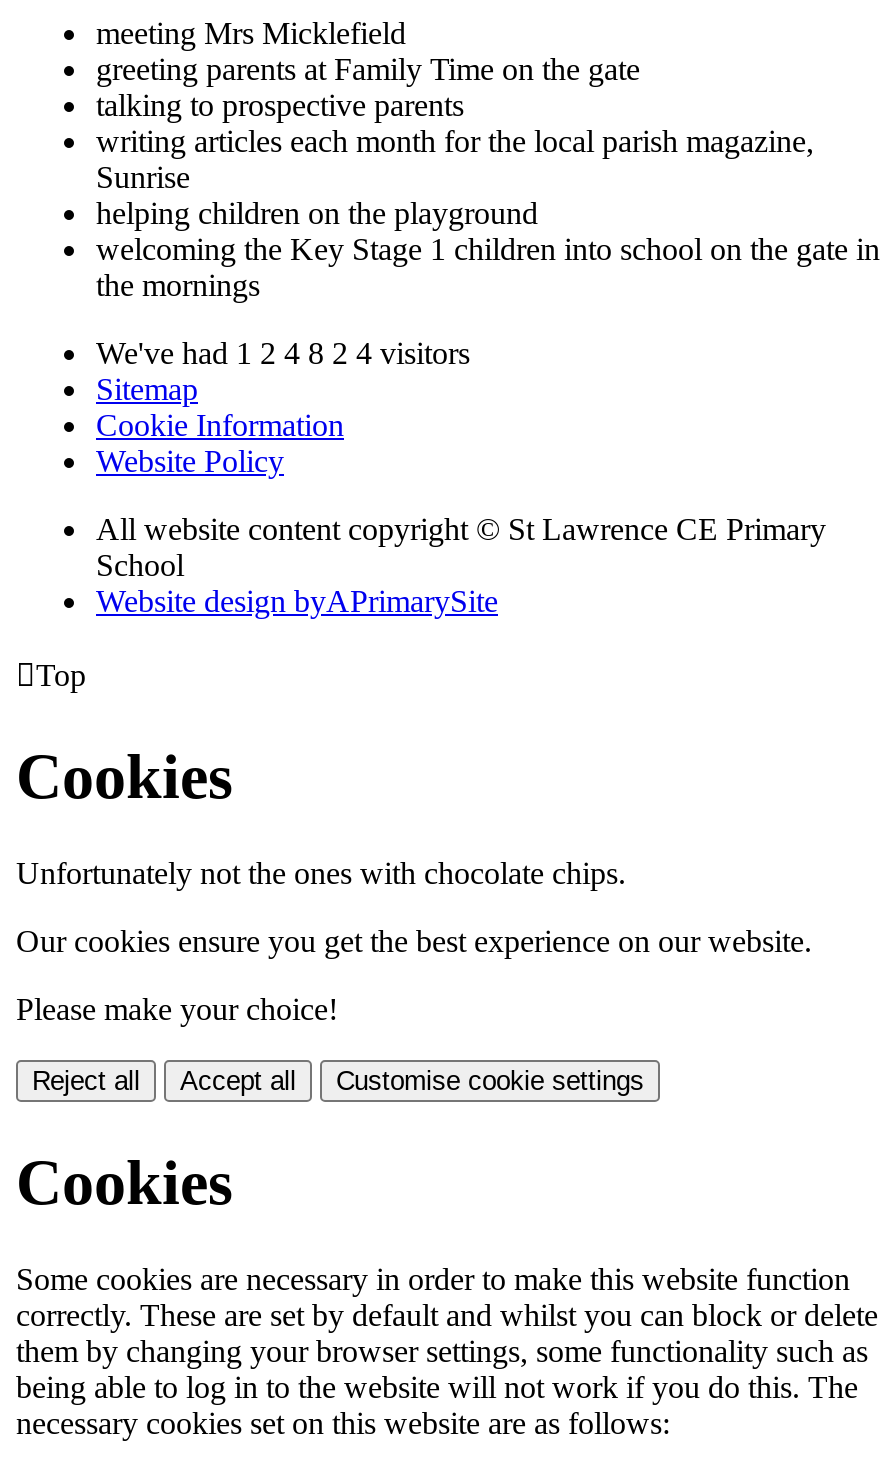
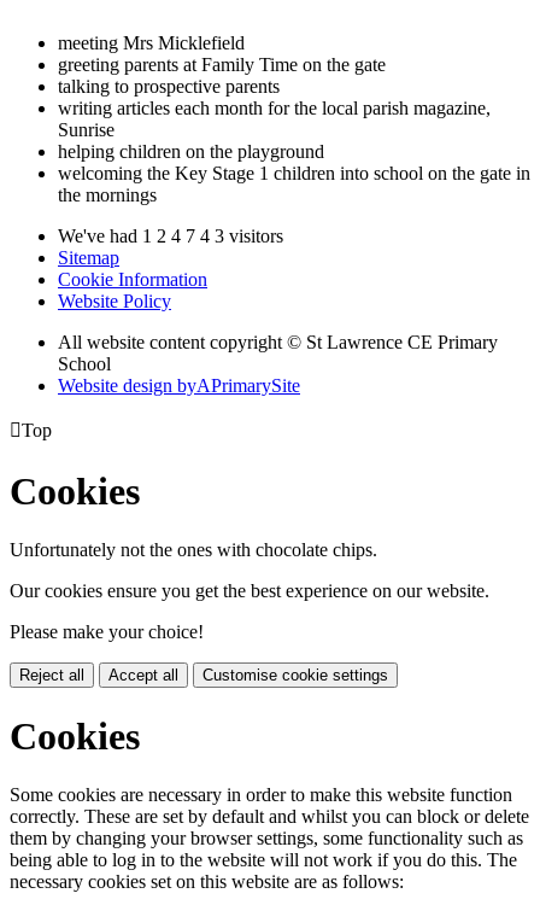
- We've had 1 2 4 8 2 4 visitors
+ We've had 1 2 4 7 4 3 visitors
